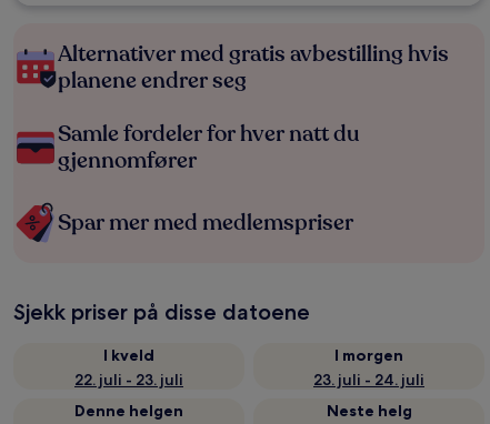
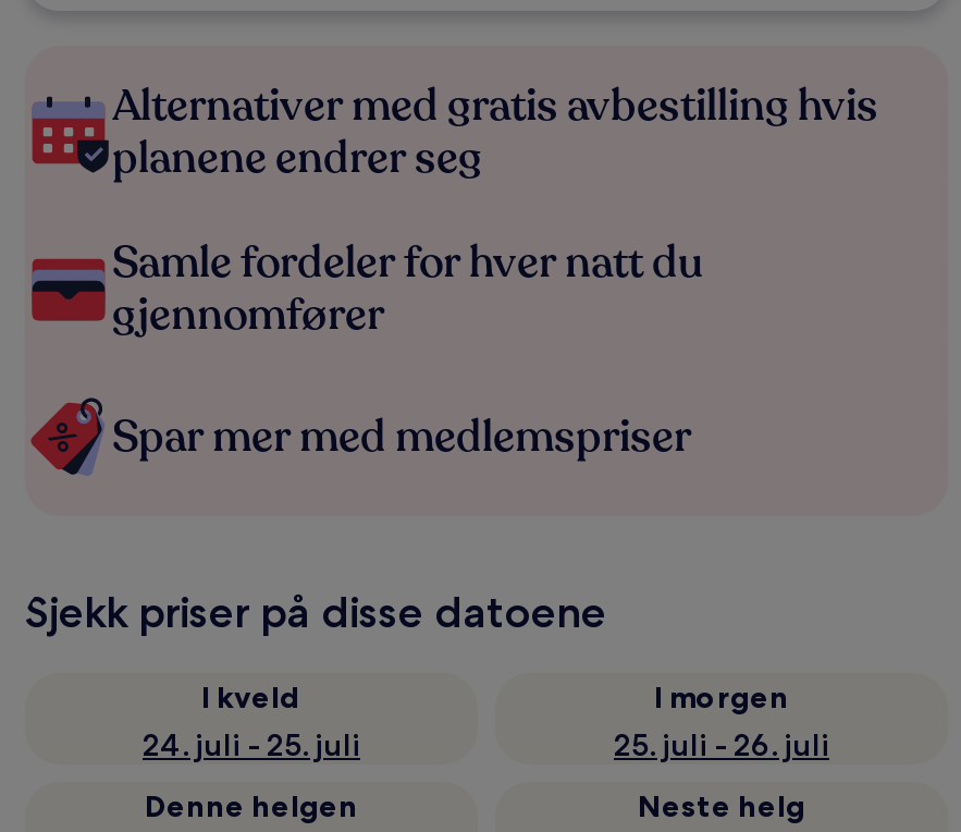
- 22. juli - 23. juli
+ 24. juli - 25. juli

- 23. juli - 24. juli
+ 25. juli - 26. juli
